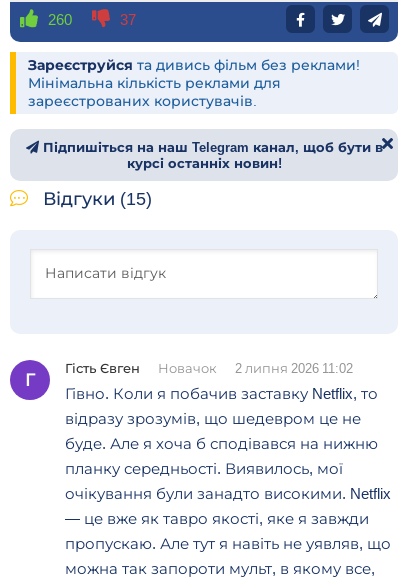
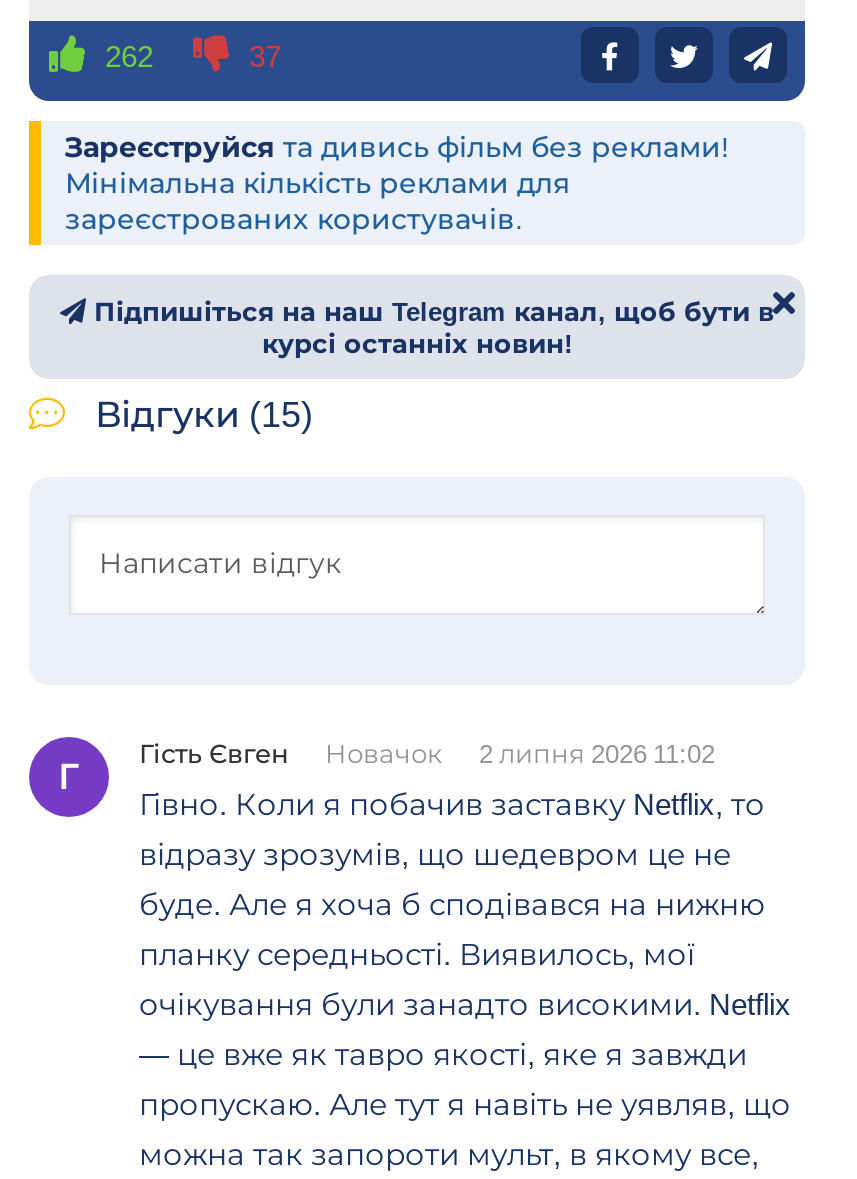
- 260
+ 262
